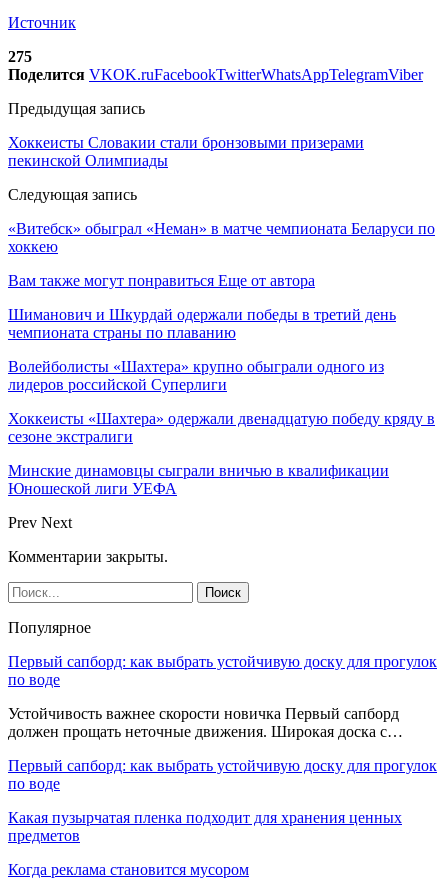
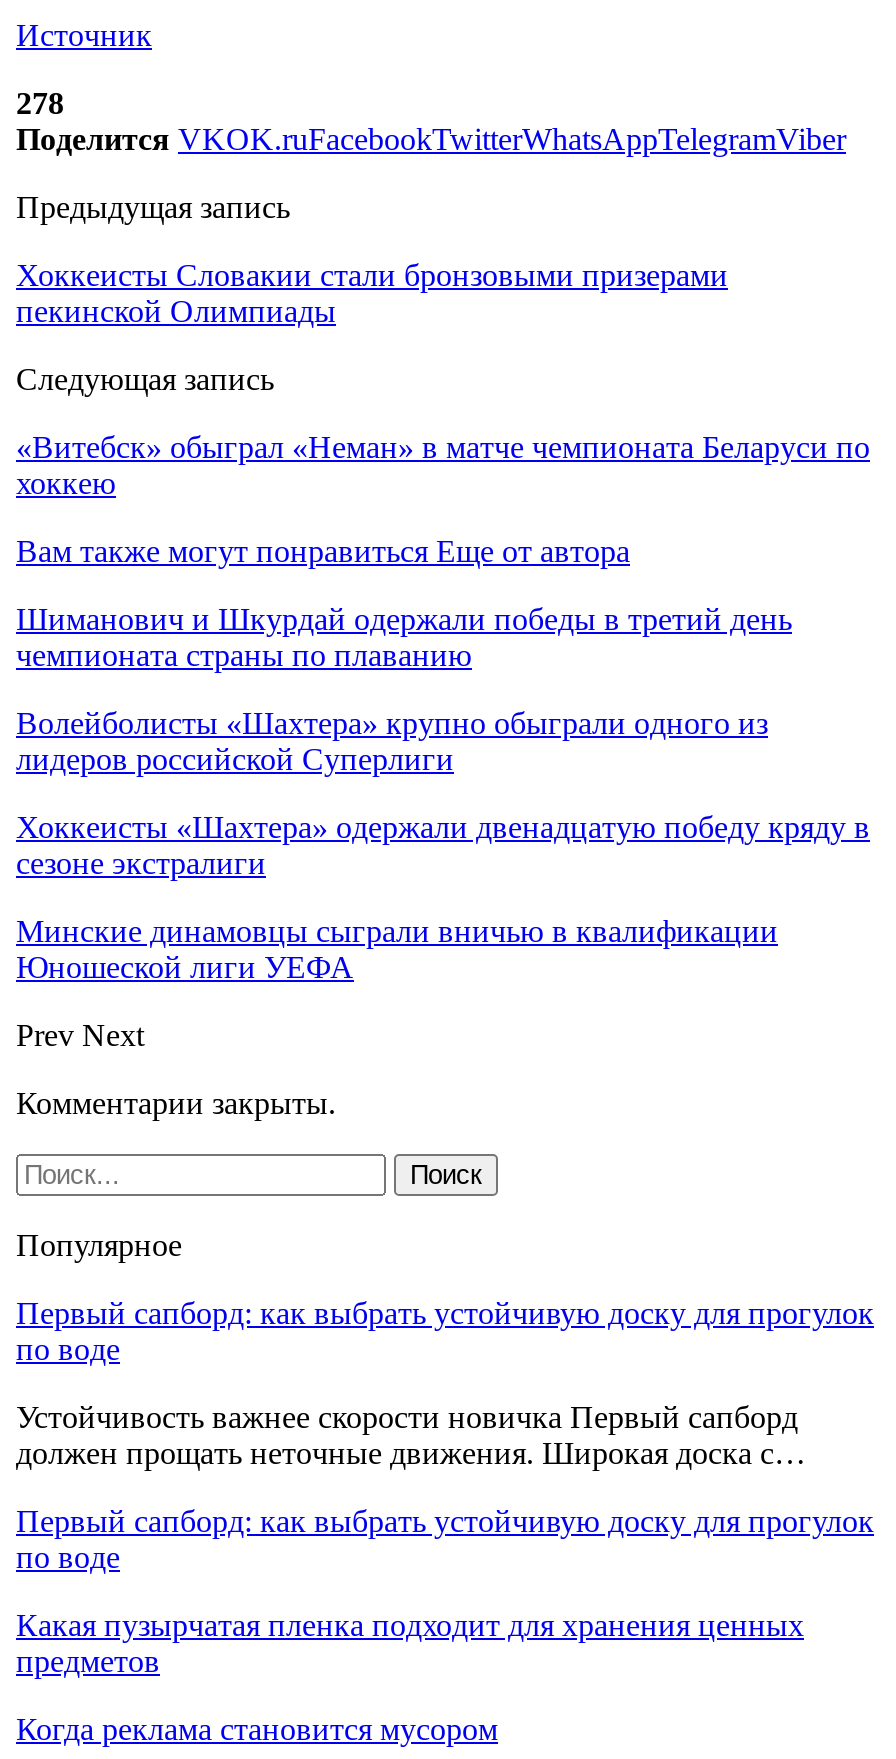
- 275
+ 278
